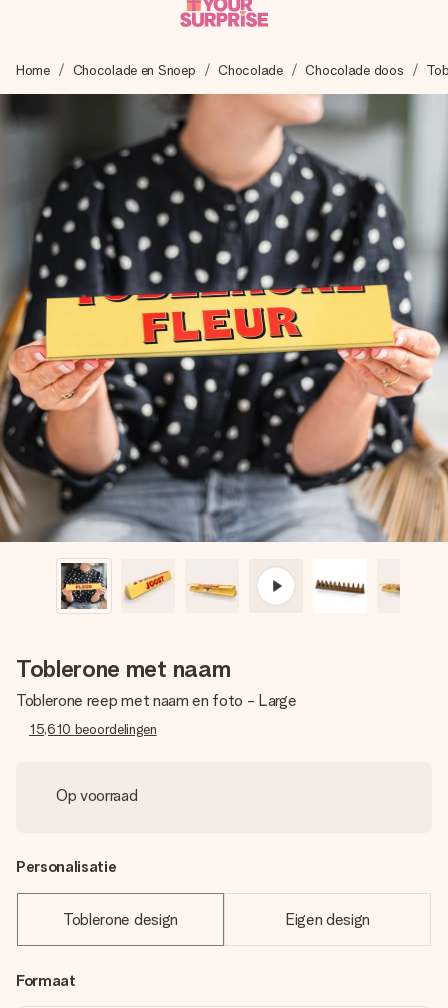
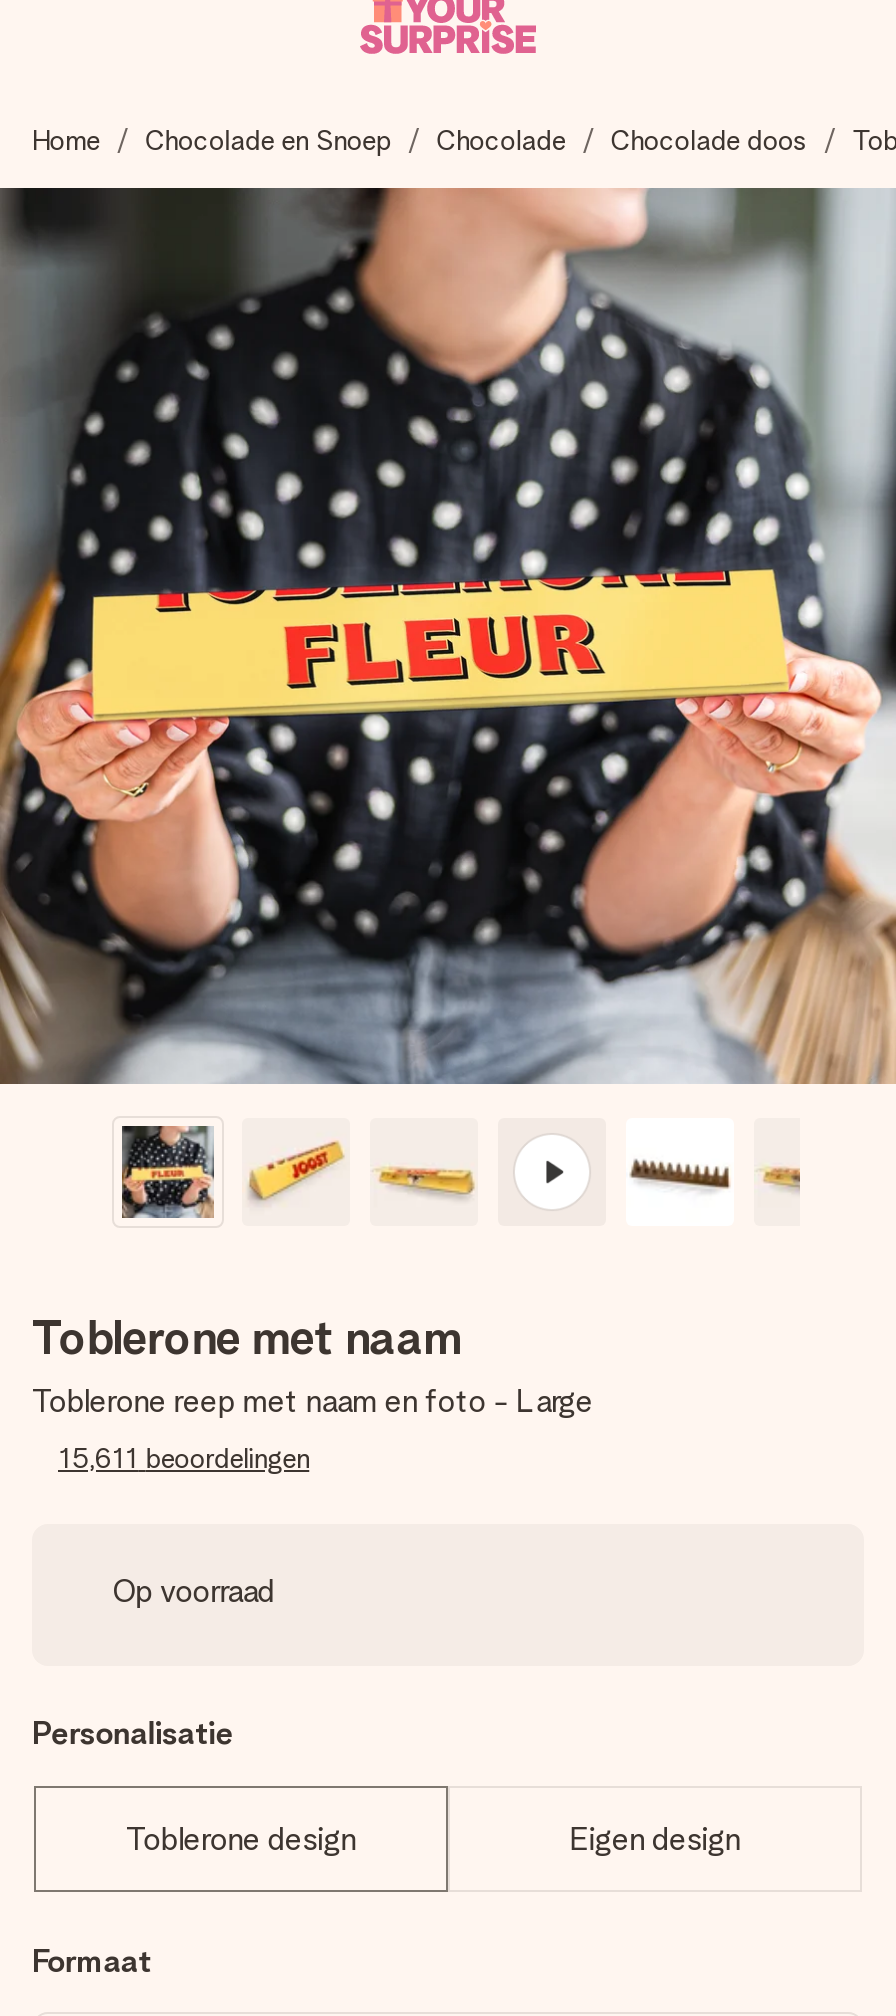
- 15,610 beoordelingen
+ 15,611 beoordelingen
